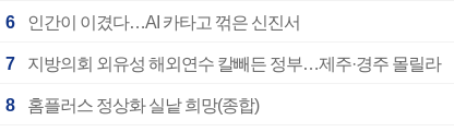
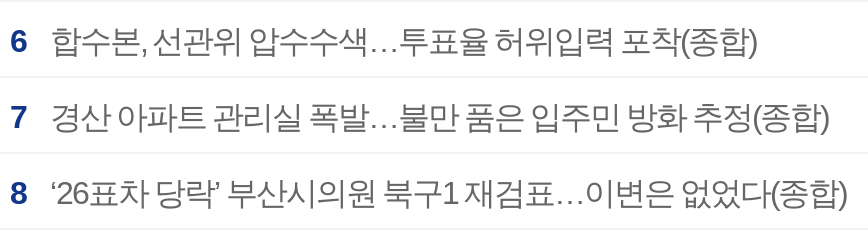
- 인간이 이겼다…AI 카타고 꺾은 신진서
+ 합수본, 선관위 압수수색…투표율 허위입력 포착(종합)

- 지방의회 외유성 해외연수 칼빼든 정부…제주·경주 몰릴라
+ 경산 아파트 관리실 폭발…불만 품은 입주민 방화 추정(종합)

- 홈플러스 정상화 실낱 희망(종합)
+ ‘26표차 당락’ 부산시의원 북구1 재검표…이변은 없었다(종합)
